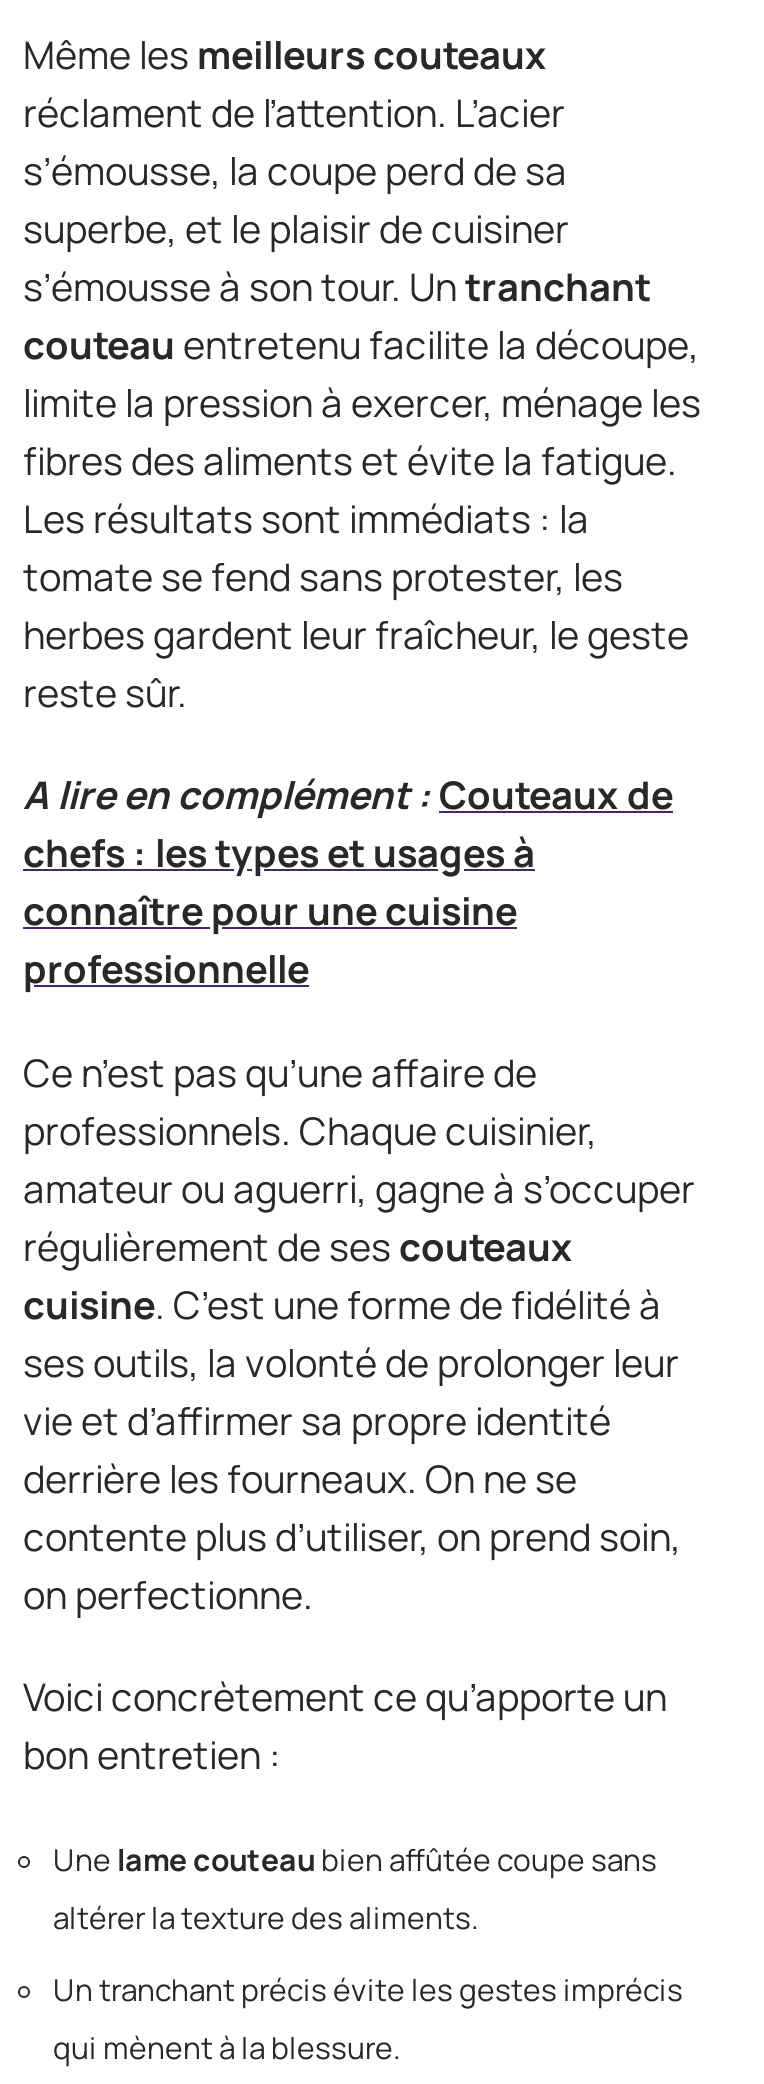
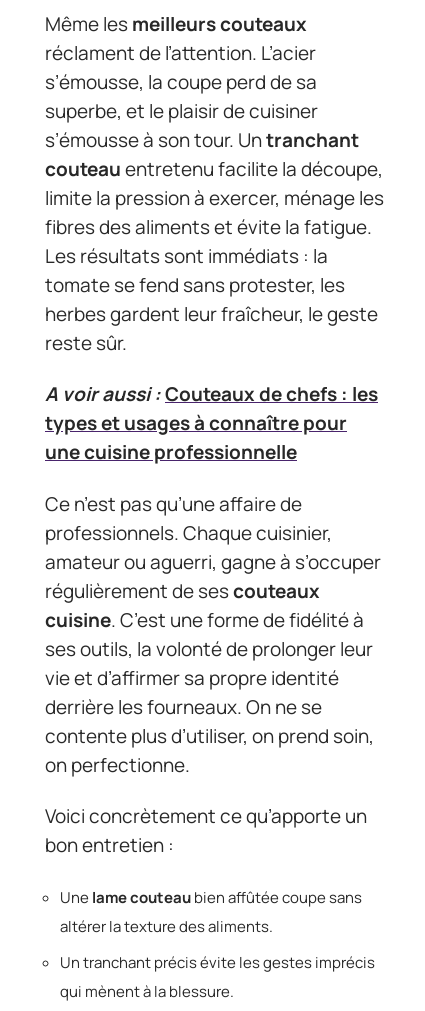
- A lire en complément : Couteaux de
- chefs : les types et usages à
- connaître pour une cuisine
- professionnelle
+ A voir aussi : Couteaux de chefs : les
+ types et usages à connaître pour
+ une cuisine professionnelle
